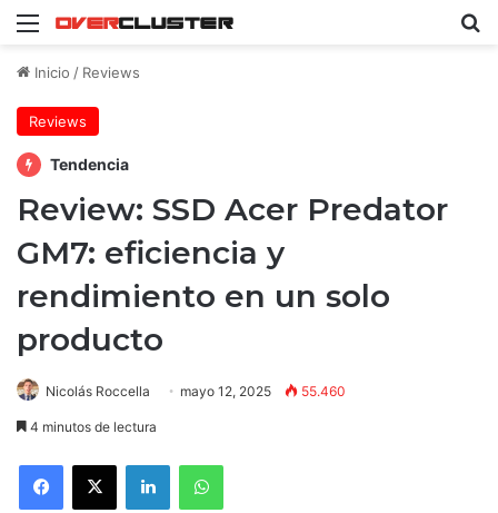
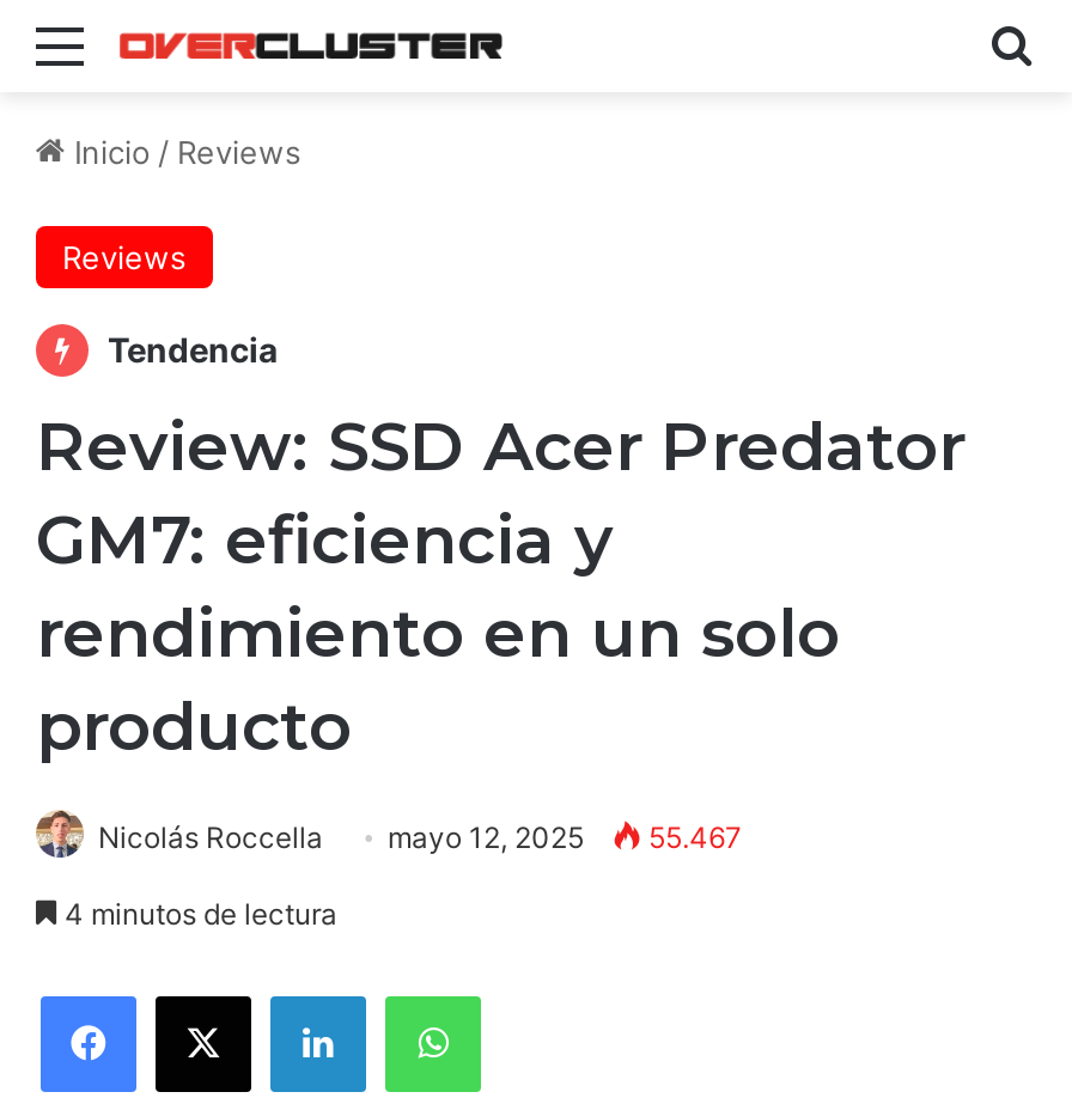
- Nicolás Roccella mayo 12, 2025 55.460
+ Nicolás Roccella mayo 12, 2025 55.467
